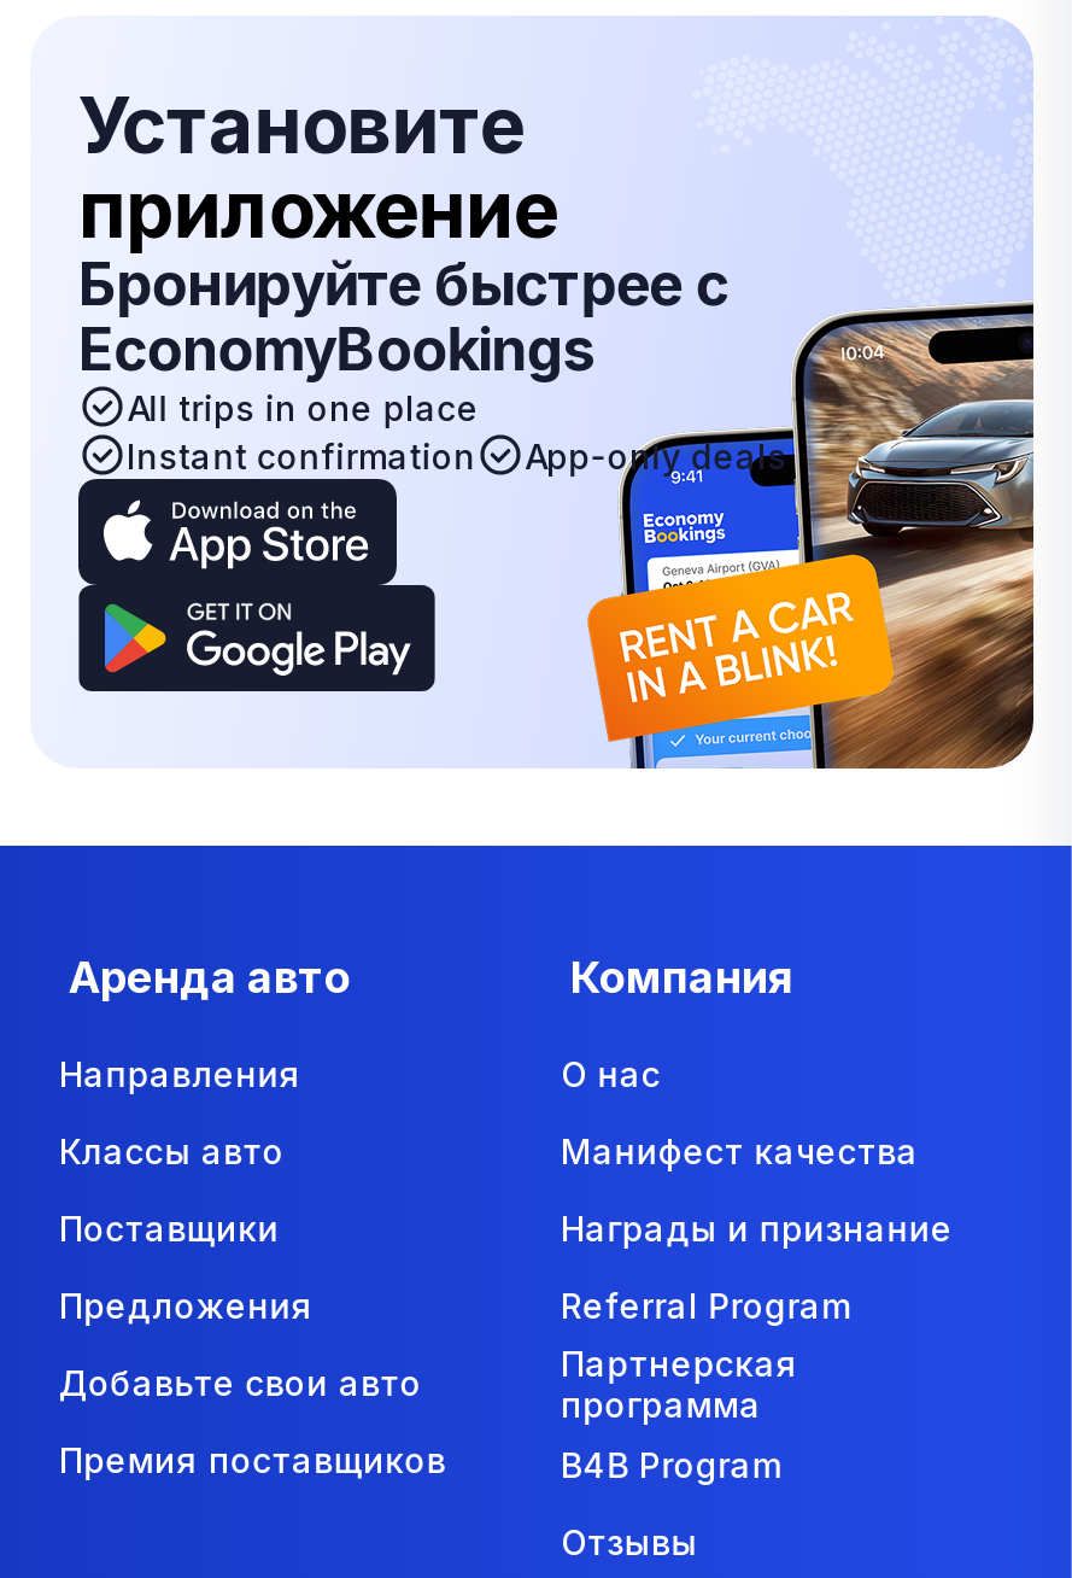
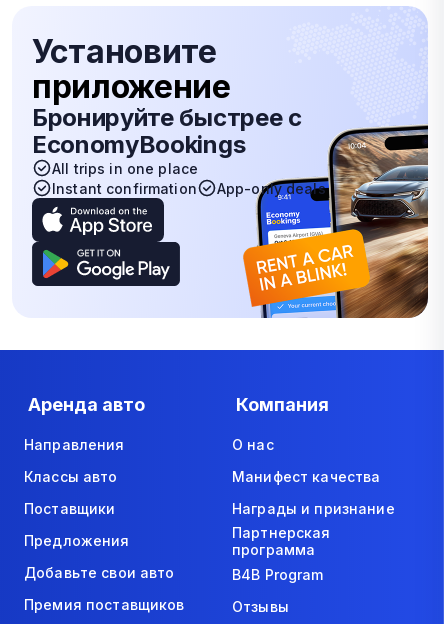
- Referral Program
